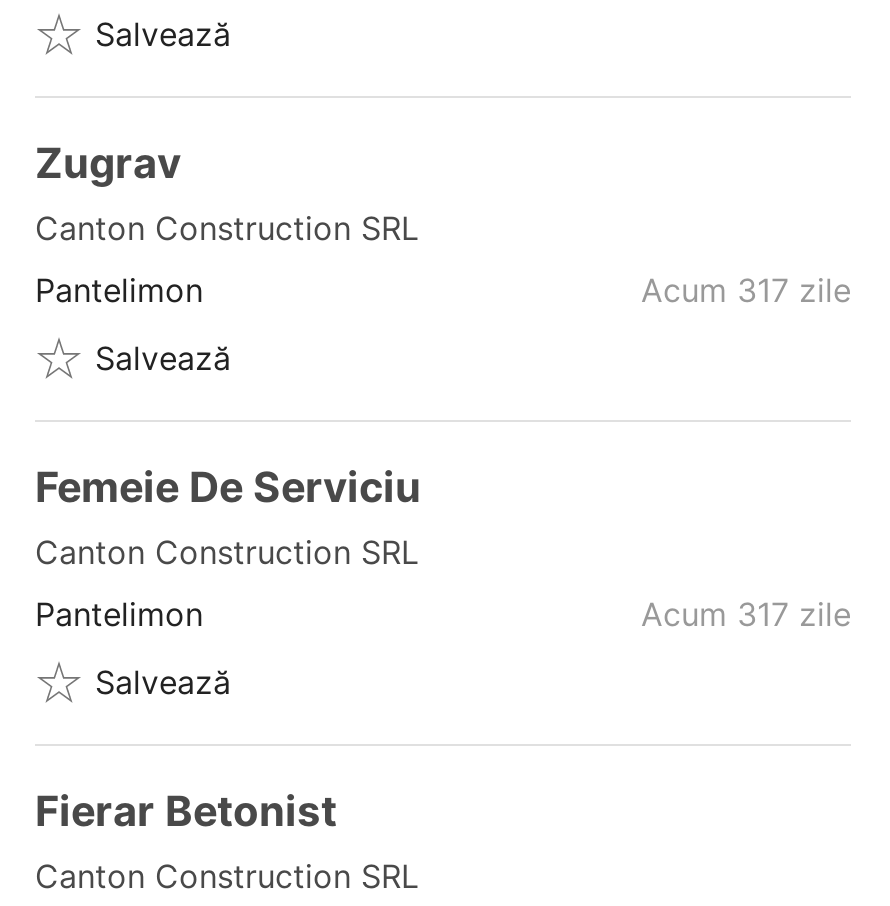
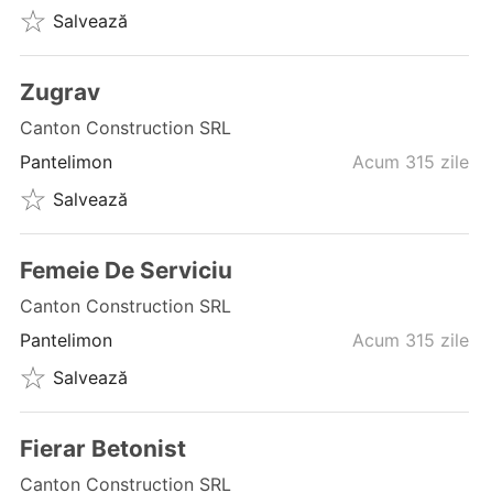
- Acum 317 zile
+ Acum 315 zile

- Acum 317 zile
+ Acum 315 zile
